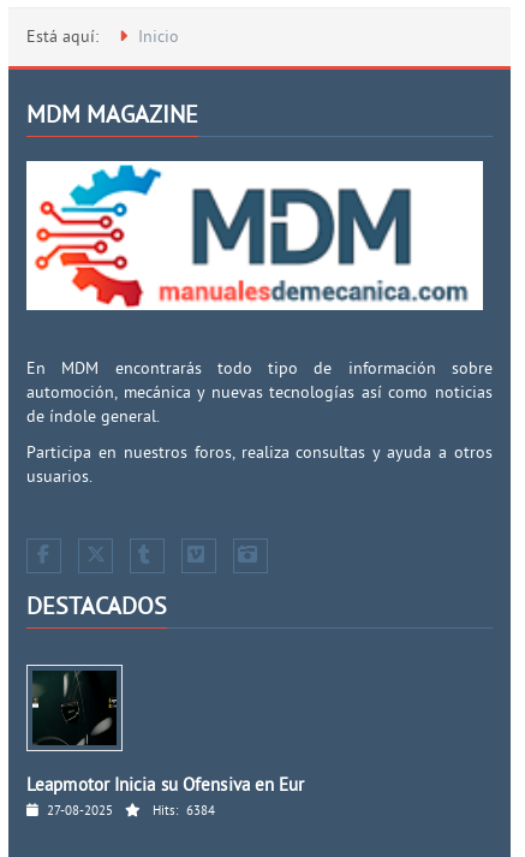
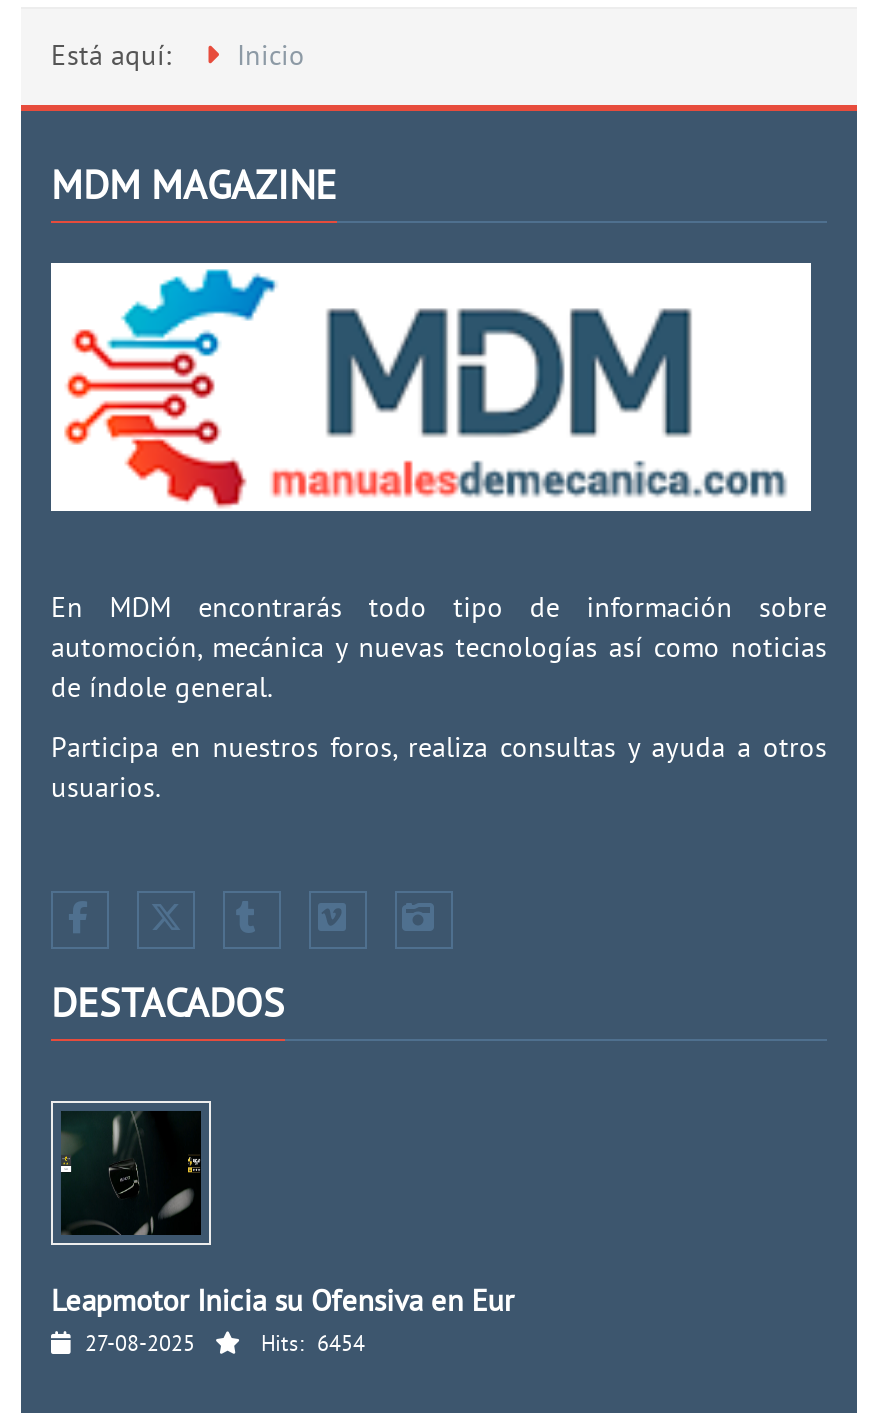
- Hits: 6384
+ Hits: 6454
